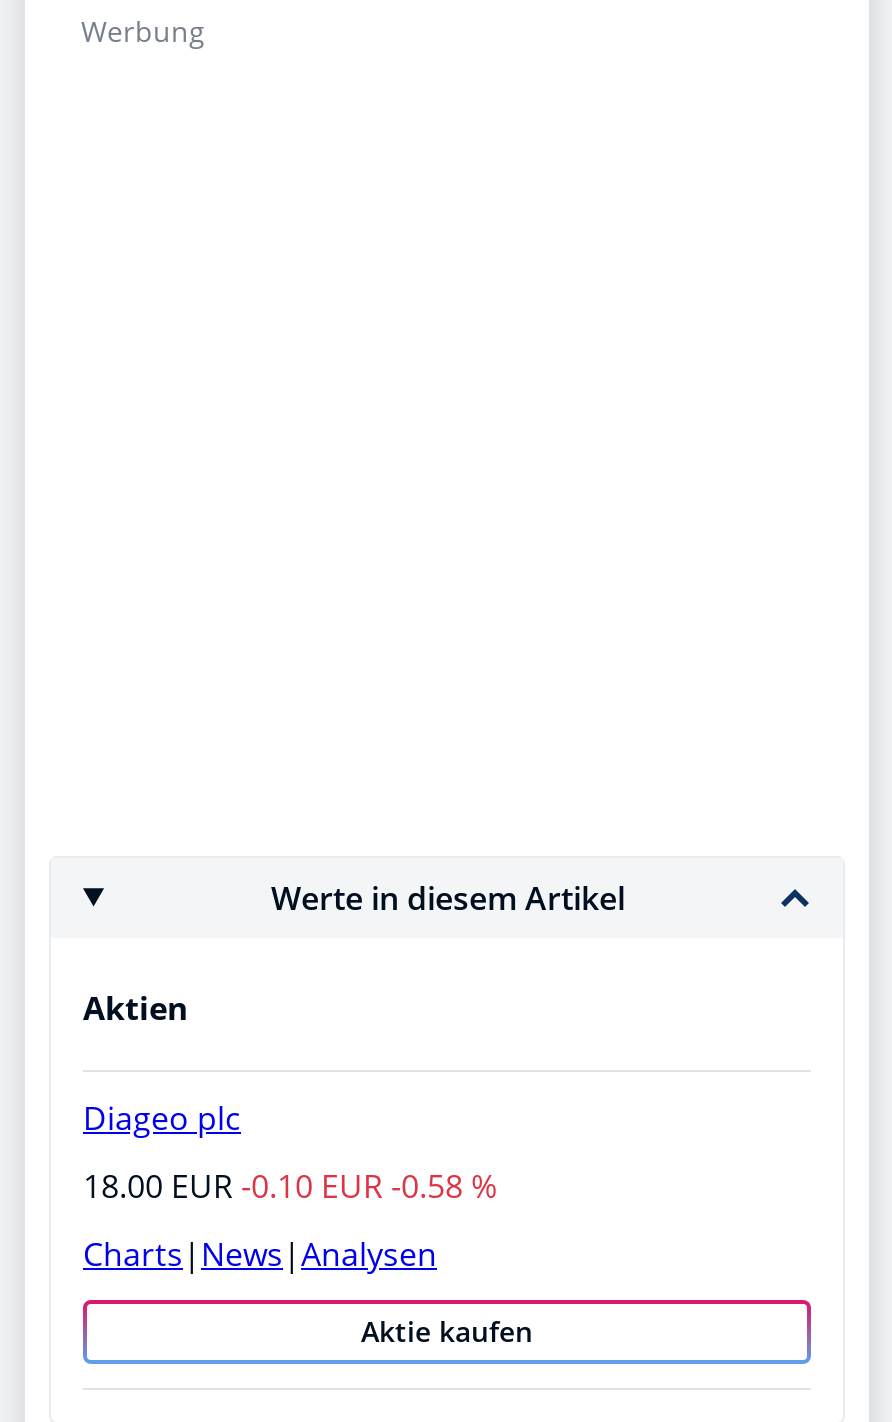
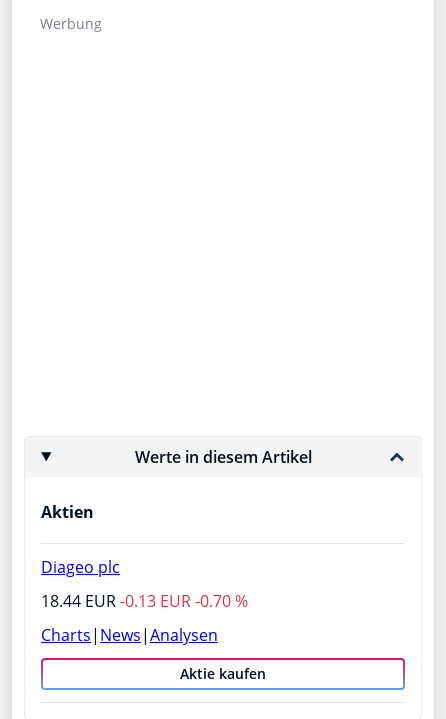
- 18.00 EUR -0.10 EUR -0.58 %
+ 18.44 EUR -0.13 EUR -0.70 %
